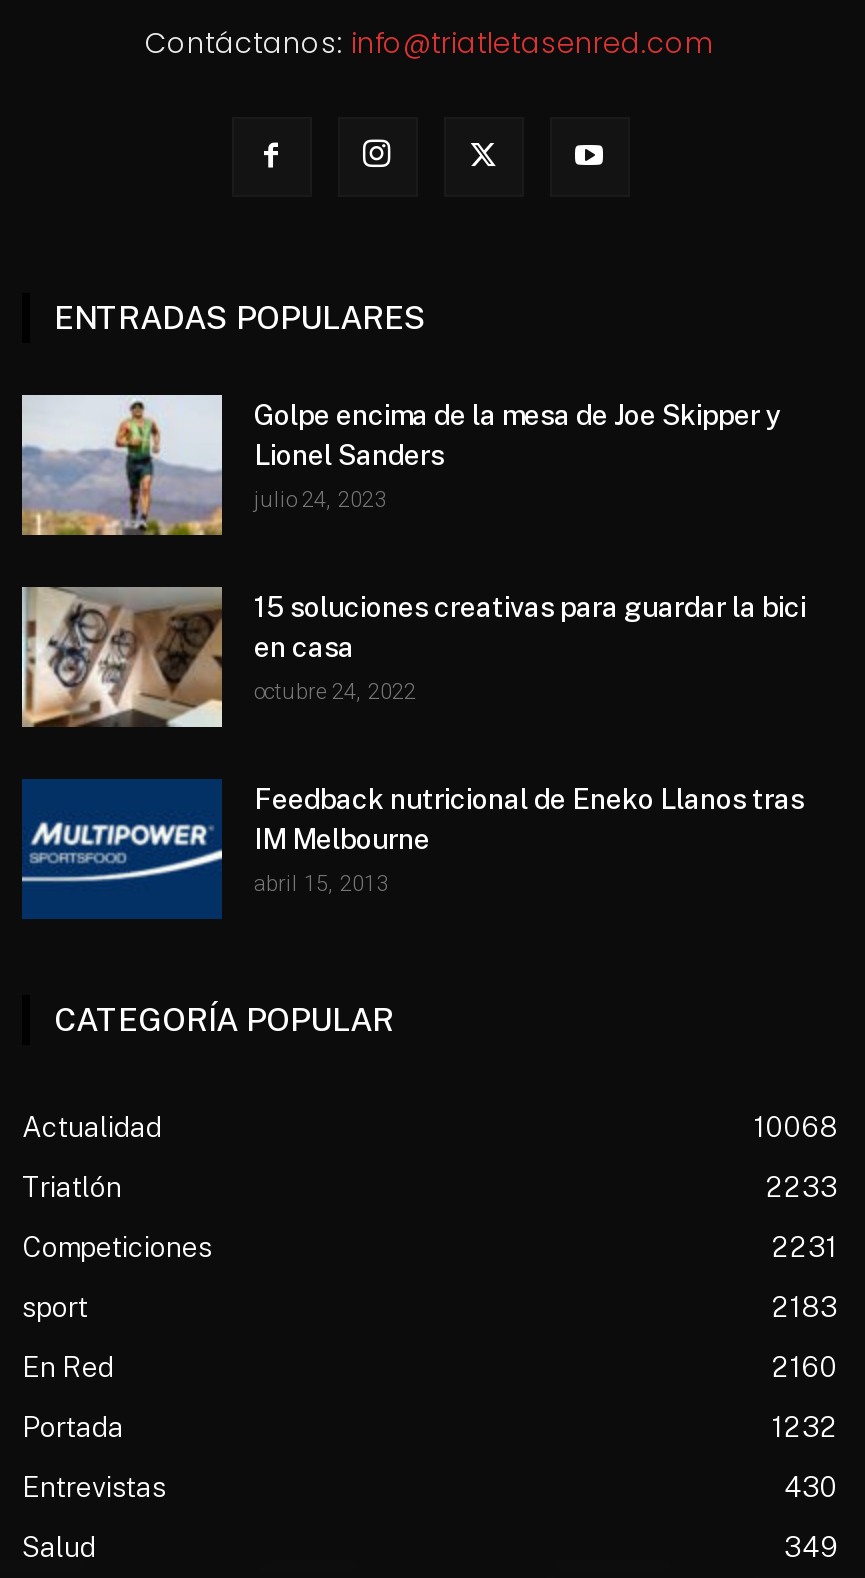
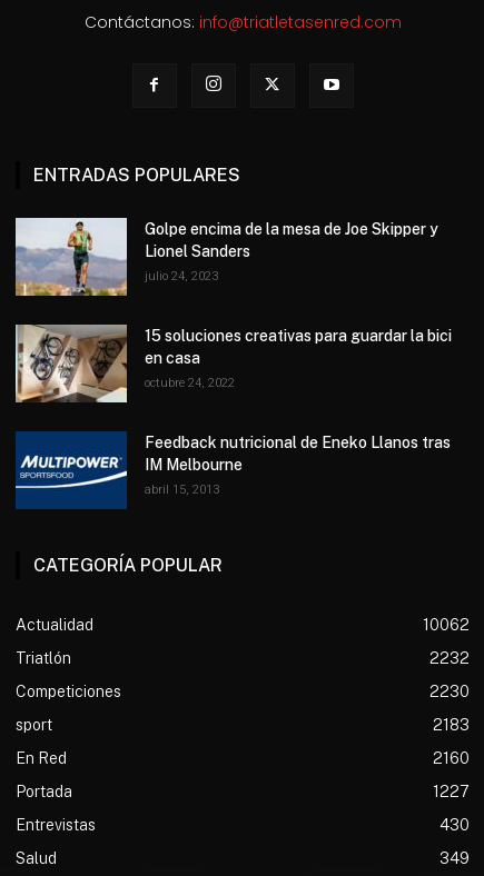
- 10068
+ 10062

- 2233
+ 2232

- 2231
+ 2230

- 1232
+ 1227
